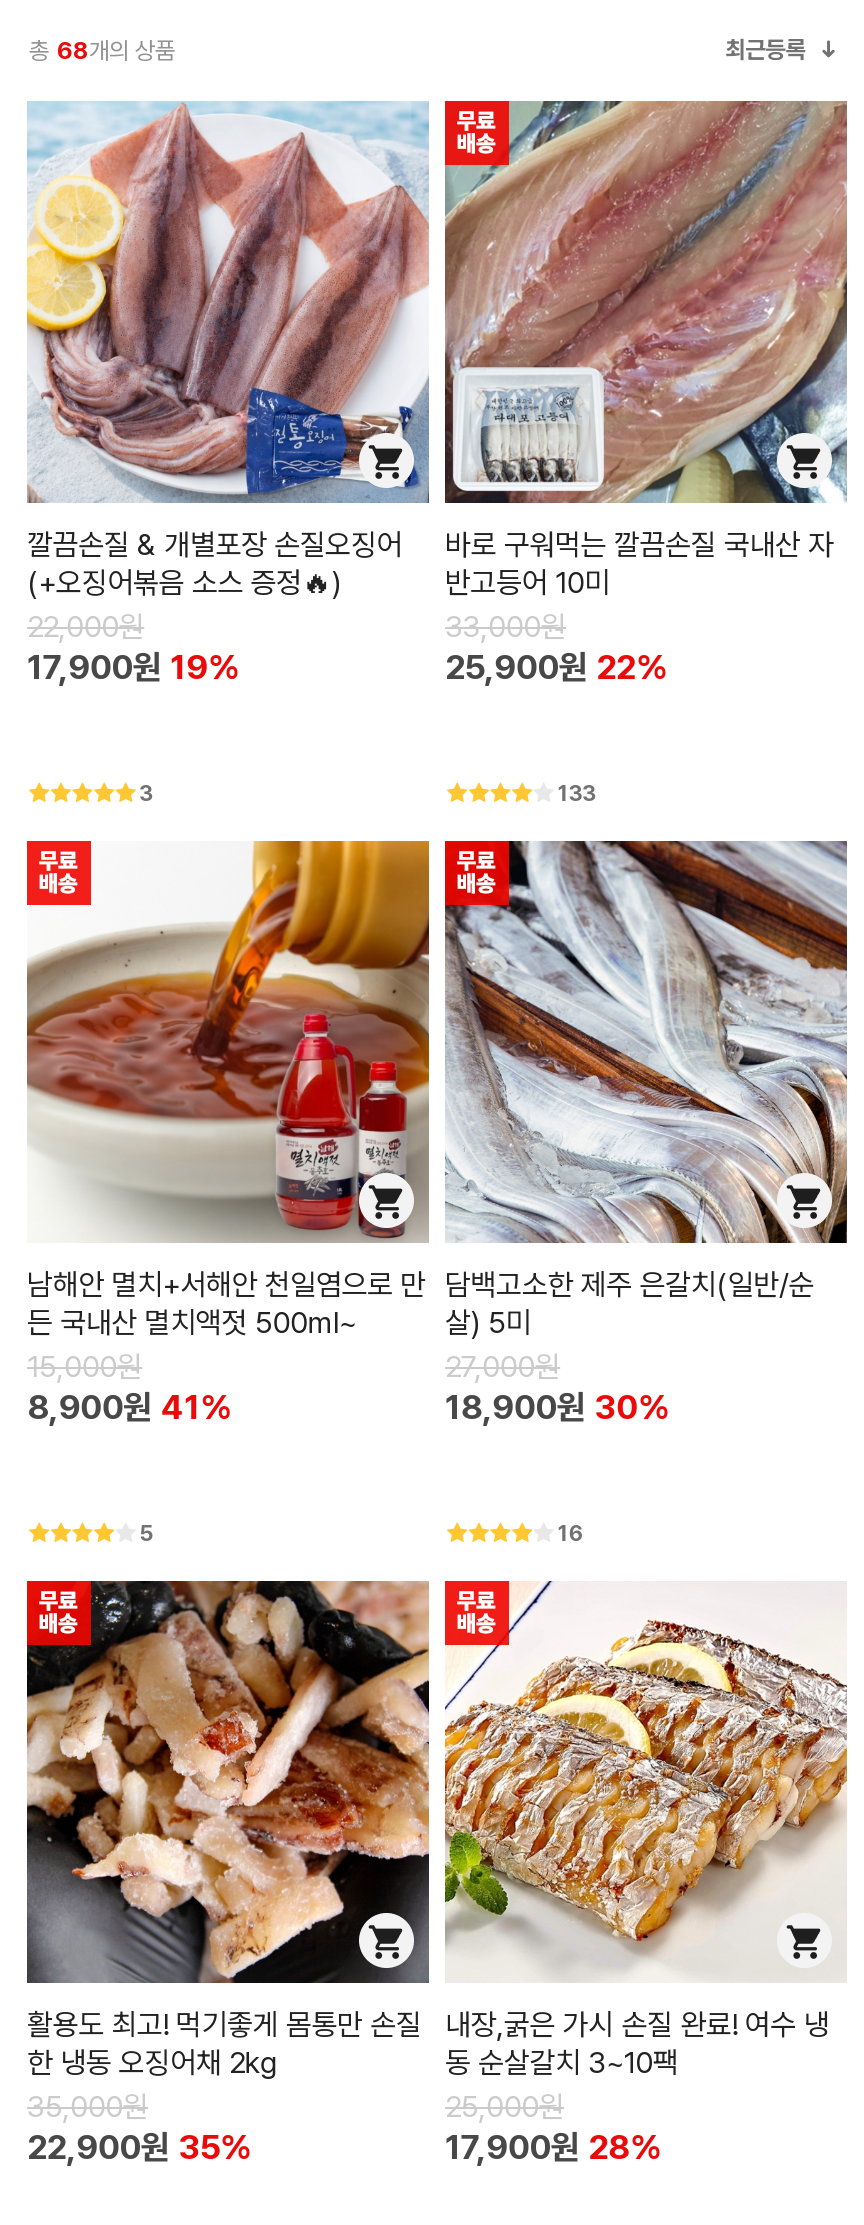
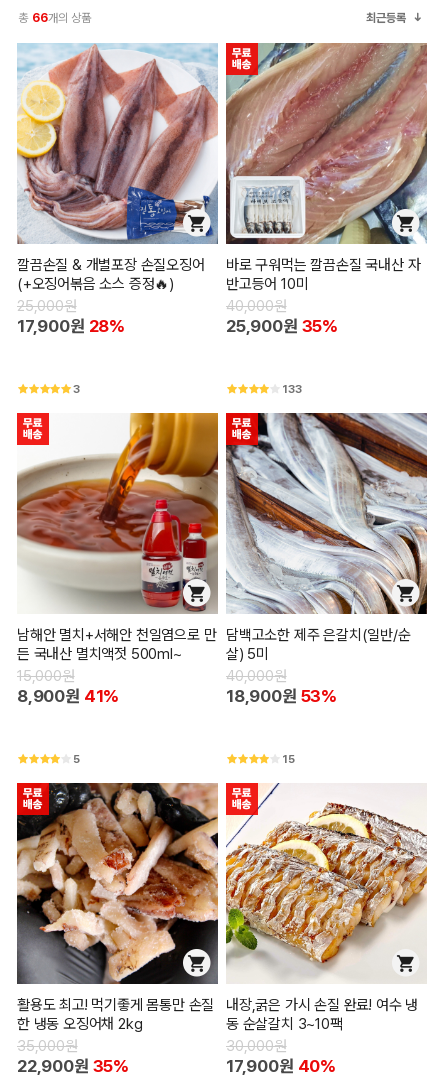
- 총 68개의 상품
+ 총 66개의 상품

- 22,000원
- 17,900원 19%
+ 25,000원
+ 17,900원 28%

- 33,000원
- 25,900원 22%
+ 40,000원
+ 25,900원 35%

- 27,000원
- 18,900원 30%
+ 40,000원
+ 18,900원 53%

- 16
+ 15

- 25,000원
- 17,900원 28%
+ 30,000원
+ 17,900원 40%
